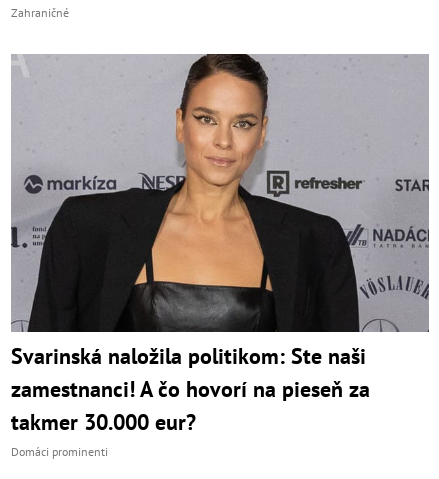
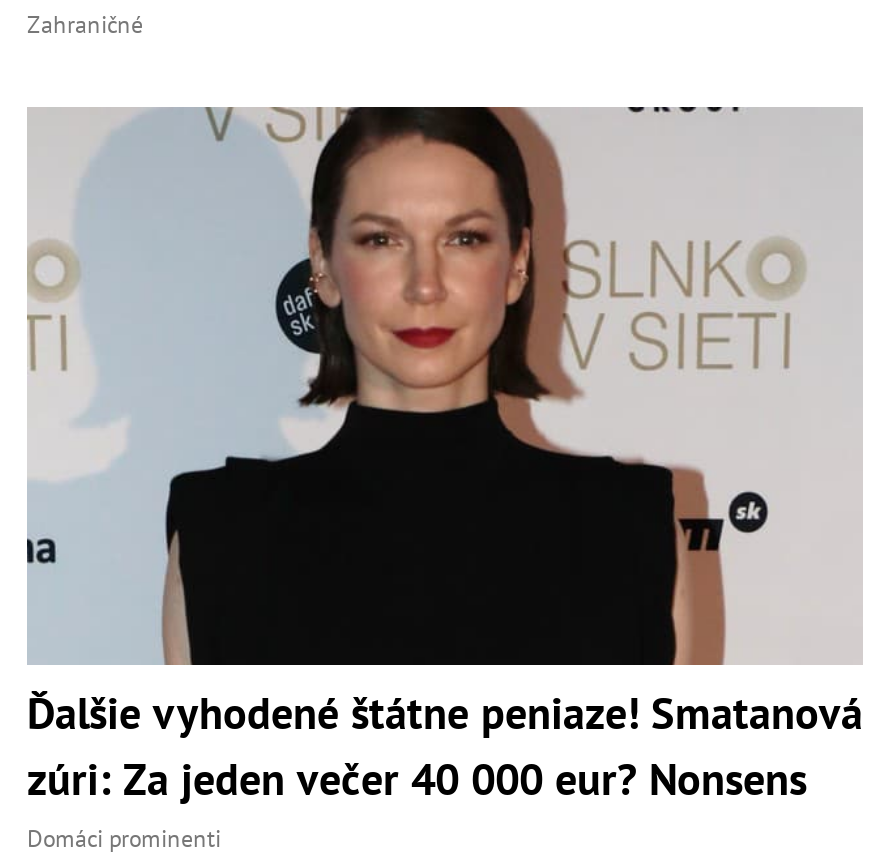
- [image]
- Svarinská naložila politikom: Ste naši
- zamestnanci! A čo hovorí na pieseň za
- takmer 30.000 eur?
+ [image]
+ Ďalšie vyhodené štátne peniaze! Smatanová
+ zúri: Za jeden večer 40 000 eur? Nonsens
